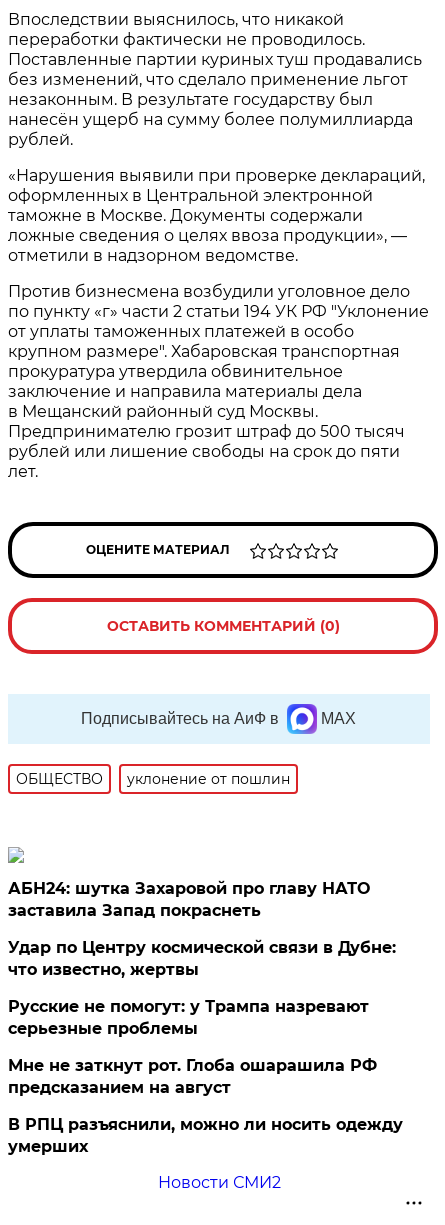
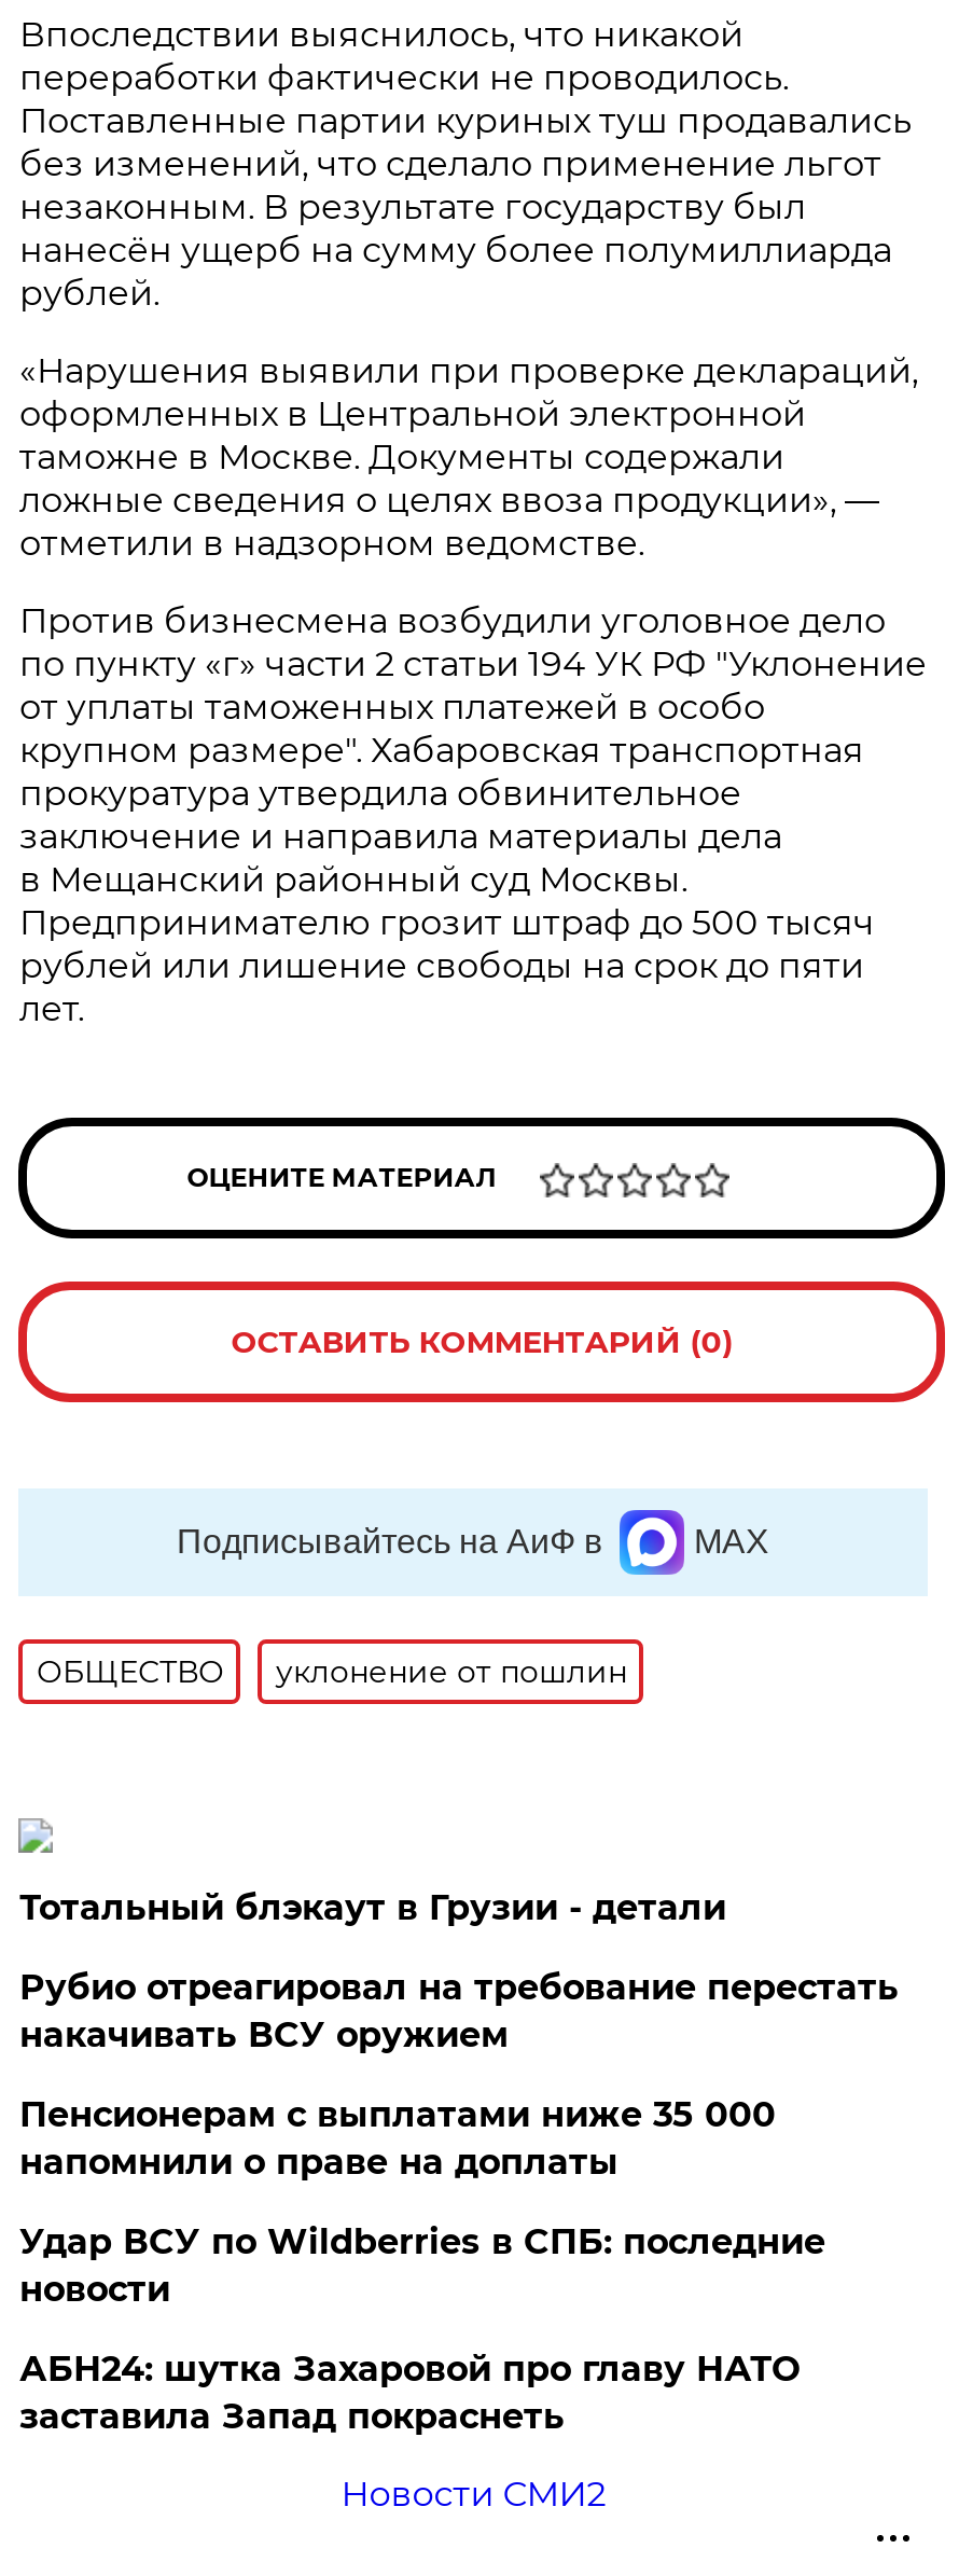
+ Тотальный блэкаут в Грузии - детали
+ Рубио отреагировал на требование перестать
+ накачивать ВСУ оружием
+ Пенсионерам с выплатами ниже 35 000
+ напомнили о праве на доплаты
+ Удар ВСУ по Wildberries в СПБ: последние
+ новости

moved down: АБН24: шутка Захаровой про главу НАТО | заставила Запад покраснеть

- Удар по Центру космической связи в Дубне:
- что известно, жертвы
- Русские не помогут: у Трампа назревают
- серьезные проблемы
- Мне не заткнут рот. Глоба ошарашила РФ
- предсказанием на август
- В РПЦ разъяснили, можно ли носить одежду
- умерших
